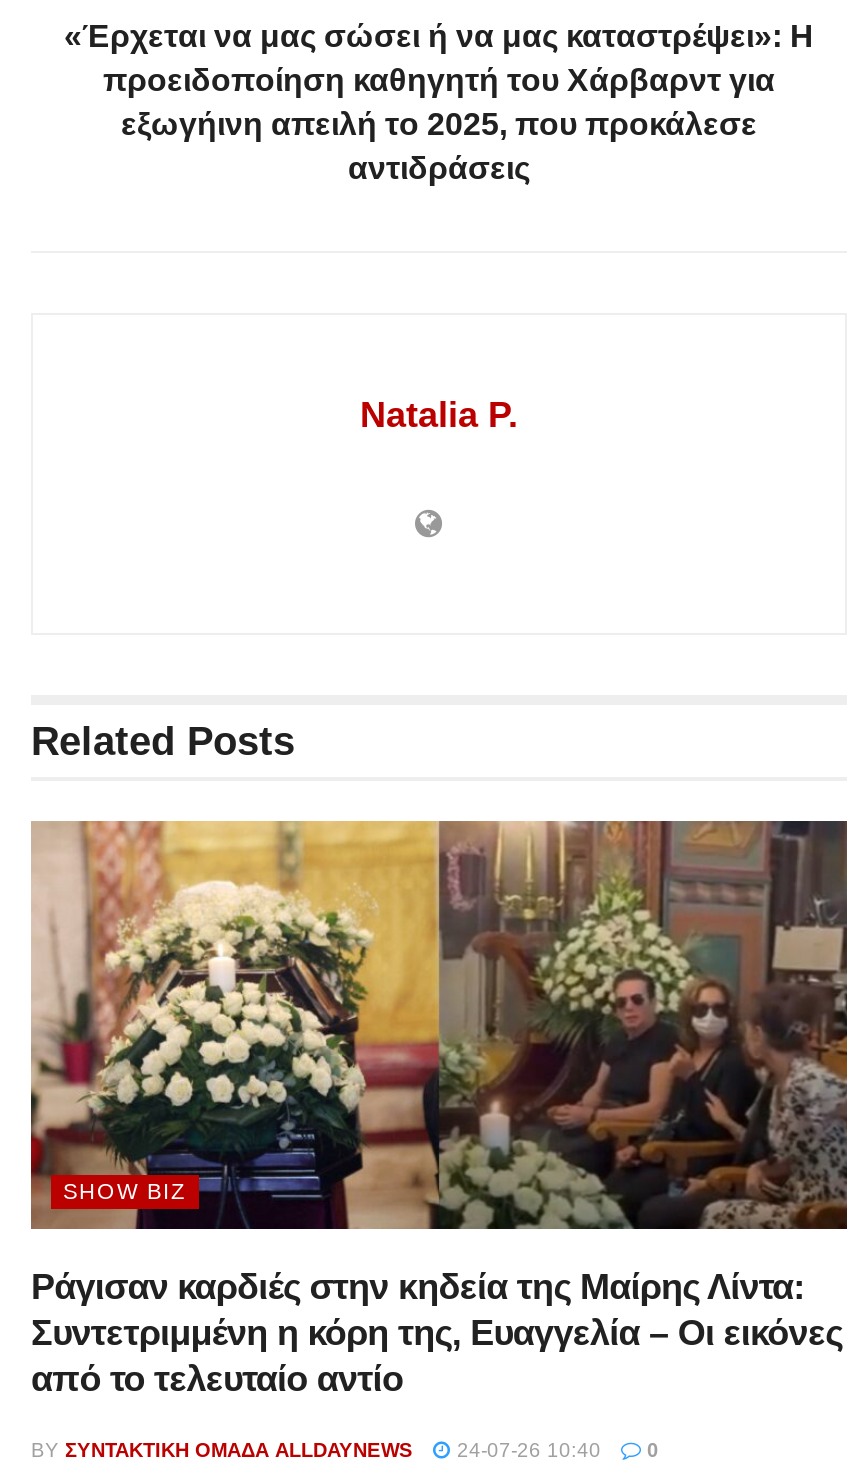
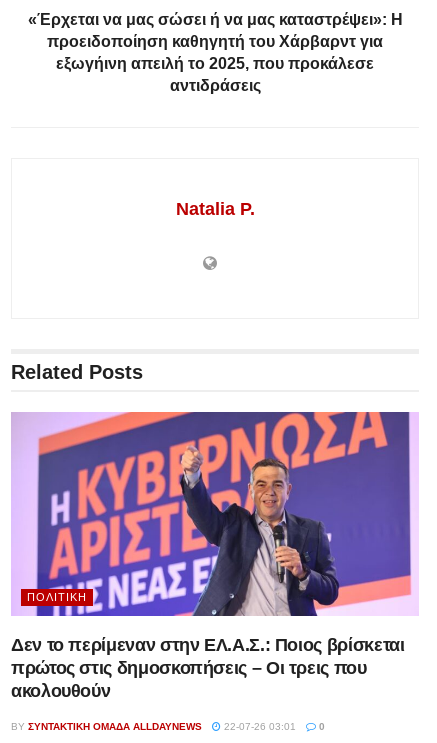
- [image]
- SHOW BIZ
+ [image]
+ ΠΟΛΙΤΙΚΉ

- Ράγισαν καρδιές στην κηδεία της Μαίρης Λίντα:
- Συντετριμμένη η κόρη της, Ευαγγελία – Οι εικόνες
- από το τελευταίο αντίο
+ Δεν το περίμεναν στην ΕΛ.Α.Σ.: Ποιος βρίσκεται
+ πρώτος στις δημοσκοπήσεις – Οι τρεις που
+ ακολουθούν

- BY ΣΥΝΤΑΚΤΙΚΉ ΟΜΆΔΑ ALLDAYNEWS 24-07-26 10:40 0
+ BY ΣΥΝΤΑΚΤΙΚΉ ΟΜΆΔΑ ALLDAYNEWS 22-07-26 03:01 0
